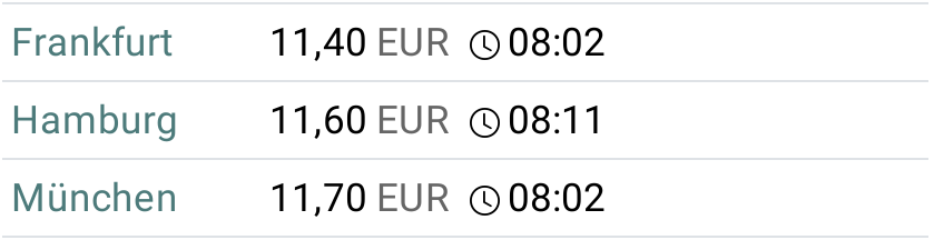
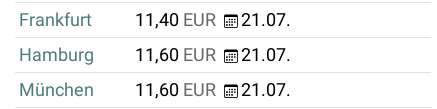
- 11,40 EUR 08:02
+ 11,40 EUR 21.07.

- 11,60 EUR 08:11
+ 11,60 EUR 21.07.

- 11,70 EUR
+ 11,60 EUR

- 08:02
+ 21.07.
